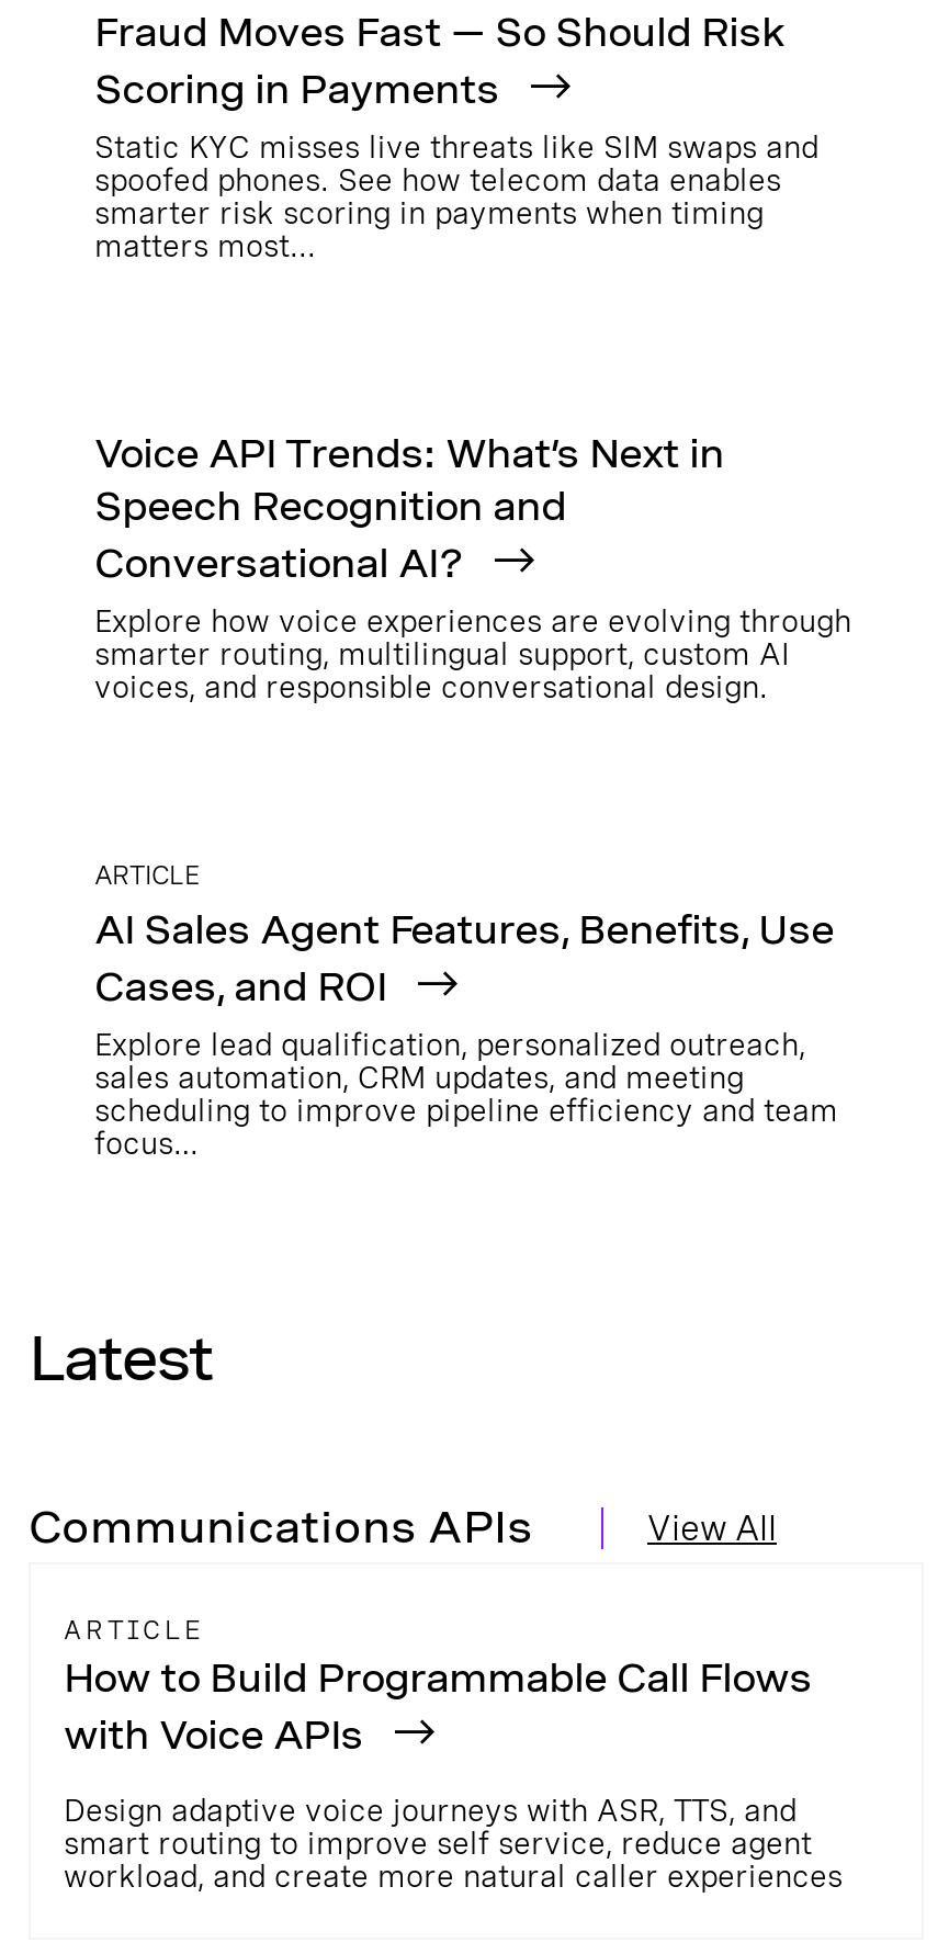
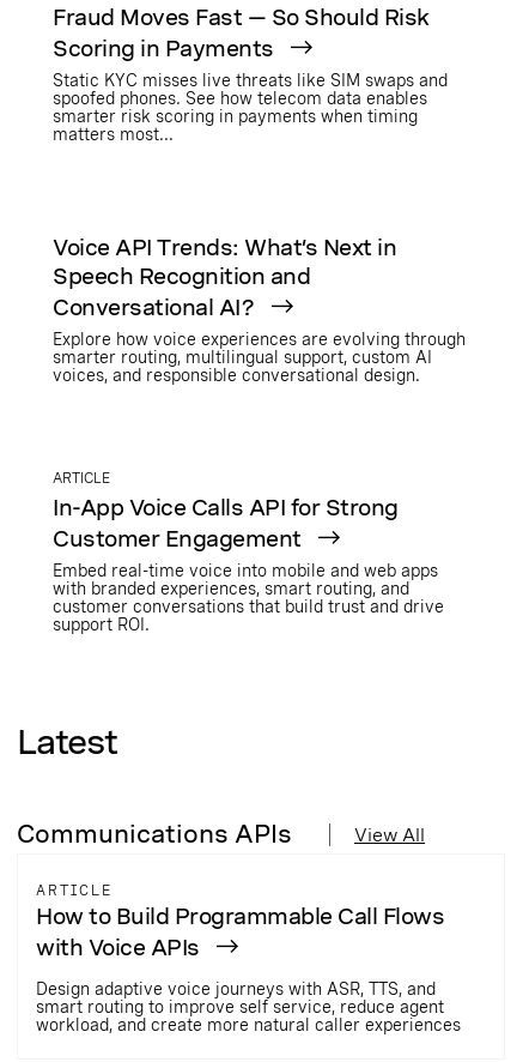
- AI Sales Agent Features, Benefits, Use
- Cases, and ROI
- Explore lead qualification, personalized outreach,
- sales automation, CRM updates, and meeting
- scheduling to improve pipeline efficiency and team
- focus…
+ In-App Voice Calls API for Strong
+ Customer Engagement
+ Embed real-time voice into mobile and web apps
+ with branded experiences, smart routing, and
+ customer conversations that build trust and drive
+ support ROI.
